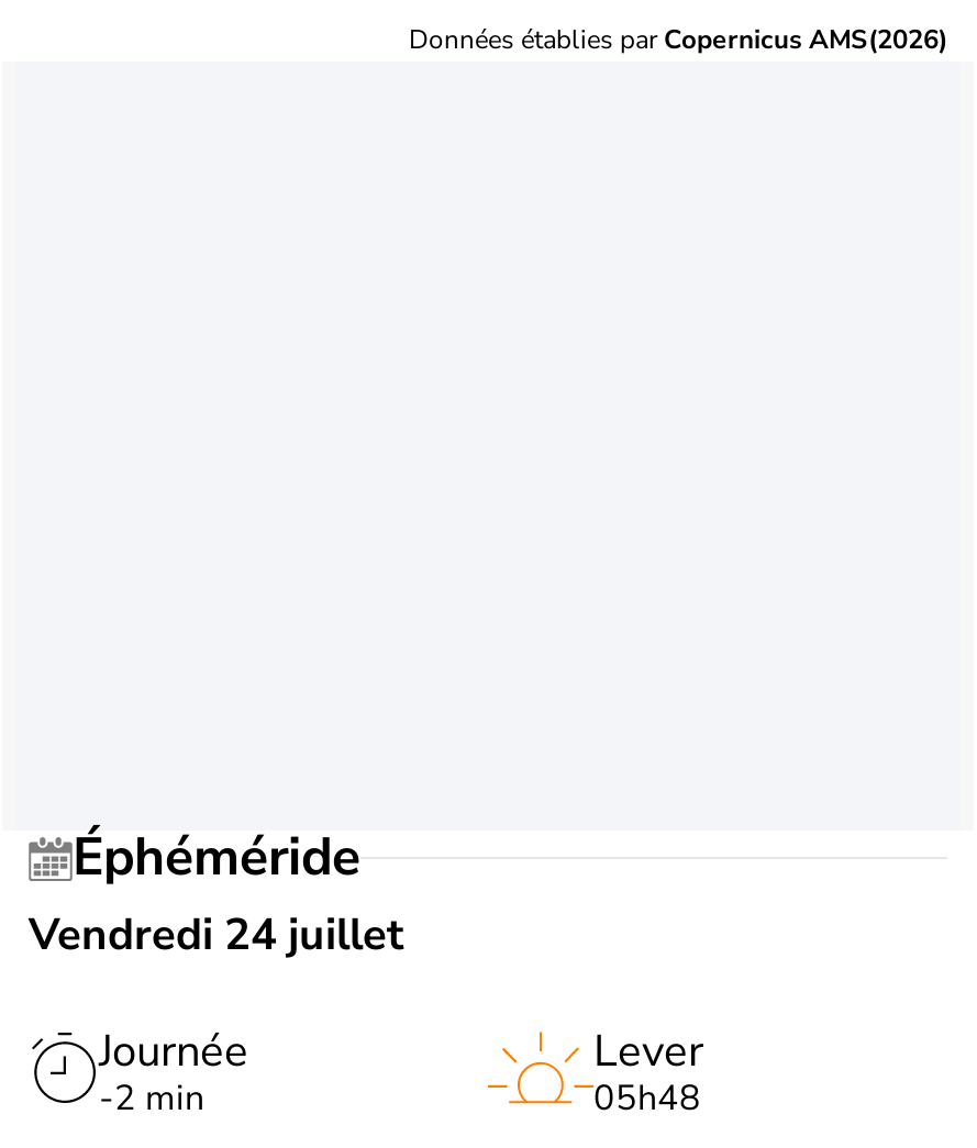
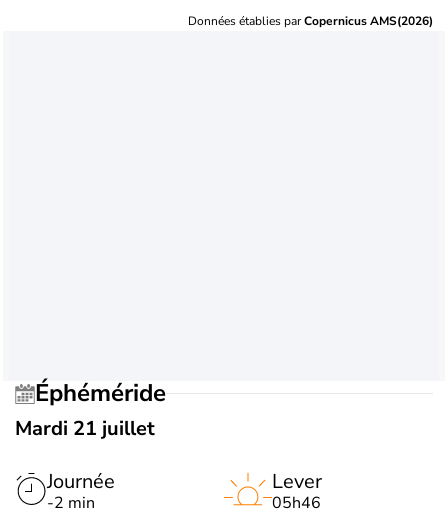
- Vendredi 24 juillet
+ Mardi 21 juillet

- 05h48
+ 05h46
